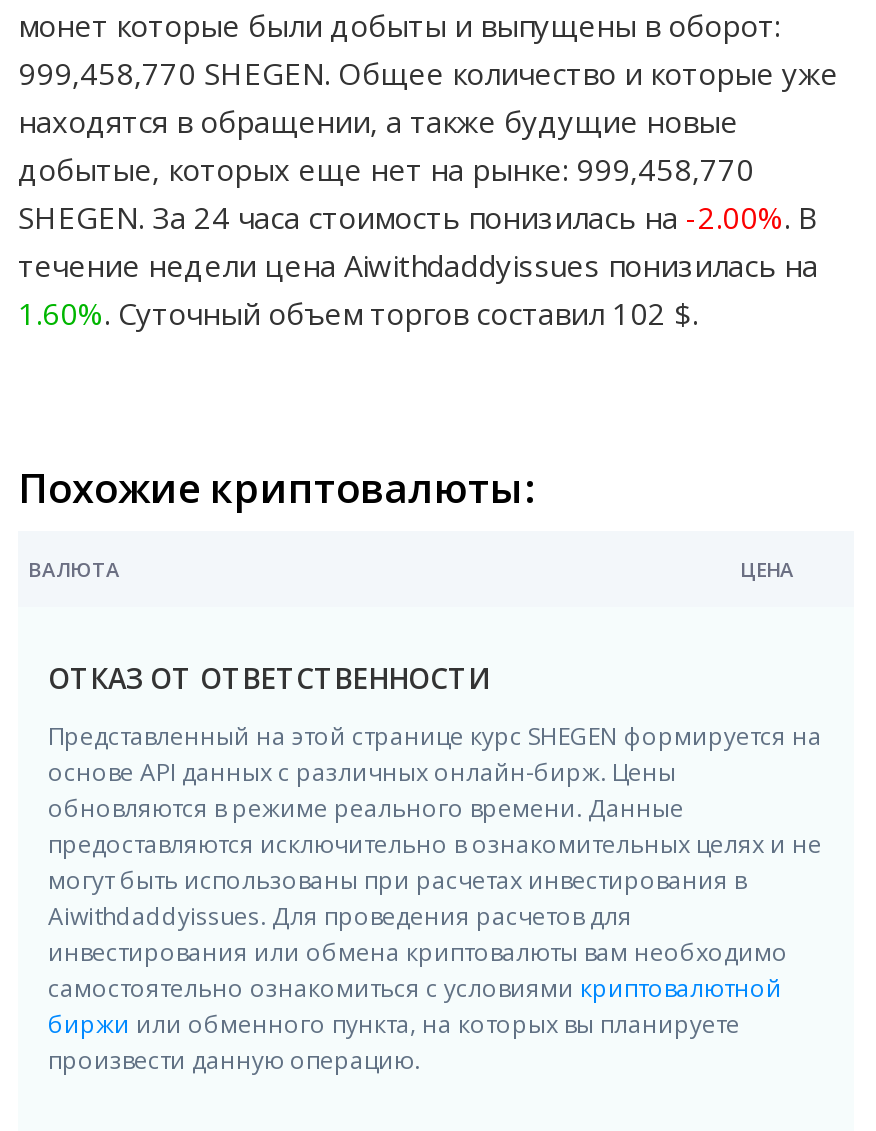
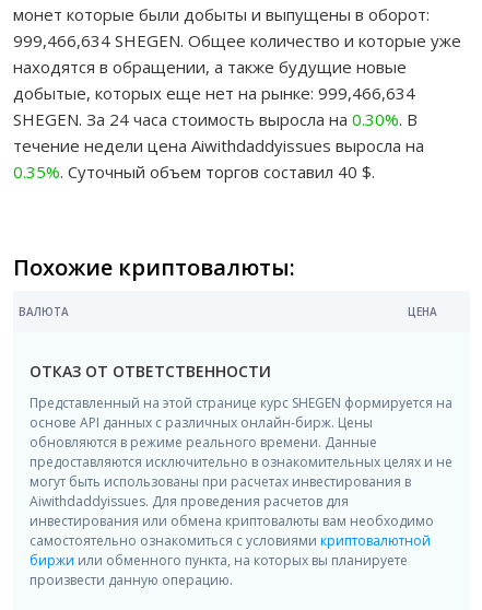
- 999,458,770 SHEGEN. Общее количество и которые уже
+ 999,466,634 SHEGEN. Общее количество и которые уже

- добытые, которых еще нет на рынке: 999,458,770
+ добытые, которых еще нет на рынке: 999,466,634

- SHEGEN. За 24 часа стоимость понизилась на -2.00%. В
+ SHEGEN. За 24 часа стоимость выросла на 0.30%. В

- течение недели цена Aiwithdaddyissues понизилась на
+ течение недели цена Aiwithdaddyissues выросла на

- 1.60%. Суточный объем торгов составил 102 $.
+ 0.35%. Суточный объем торгов составил 40 $.
